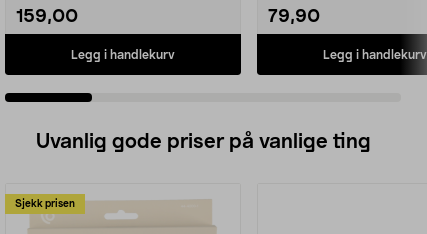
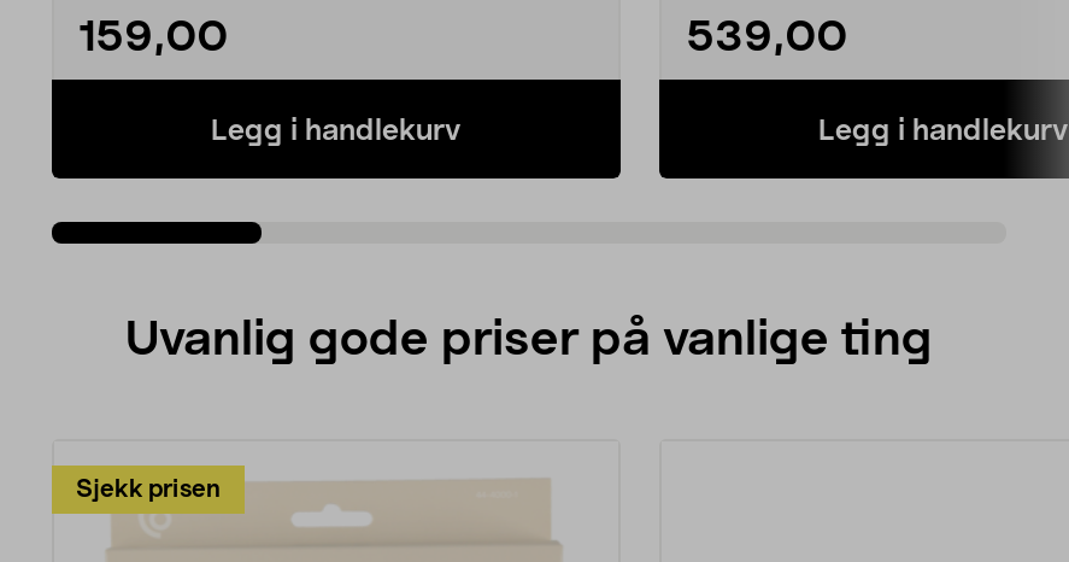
- 79,90
+ 539,00
